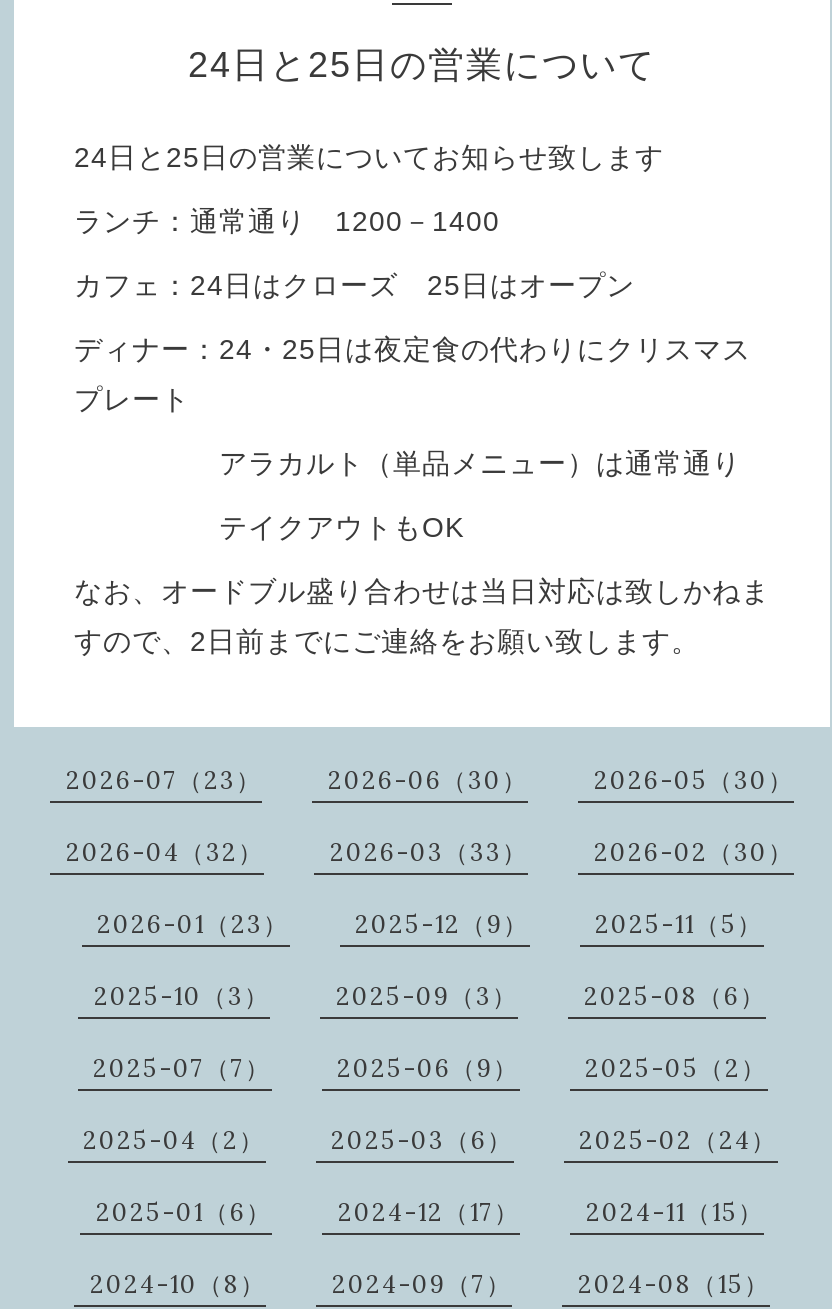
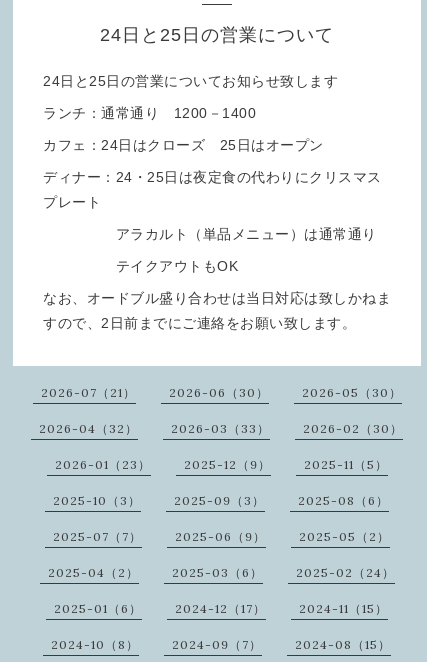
- 2026-07（23）
+ 2026-07（21）
